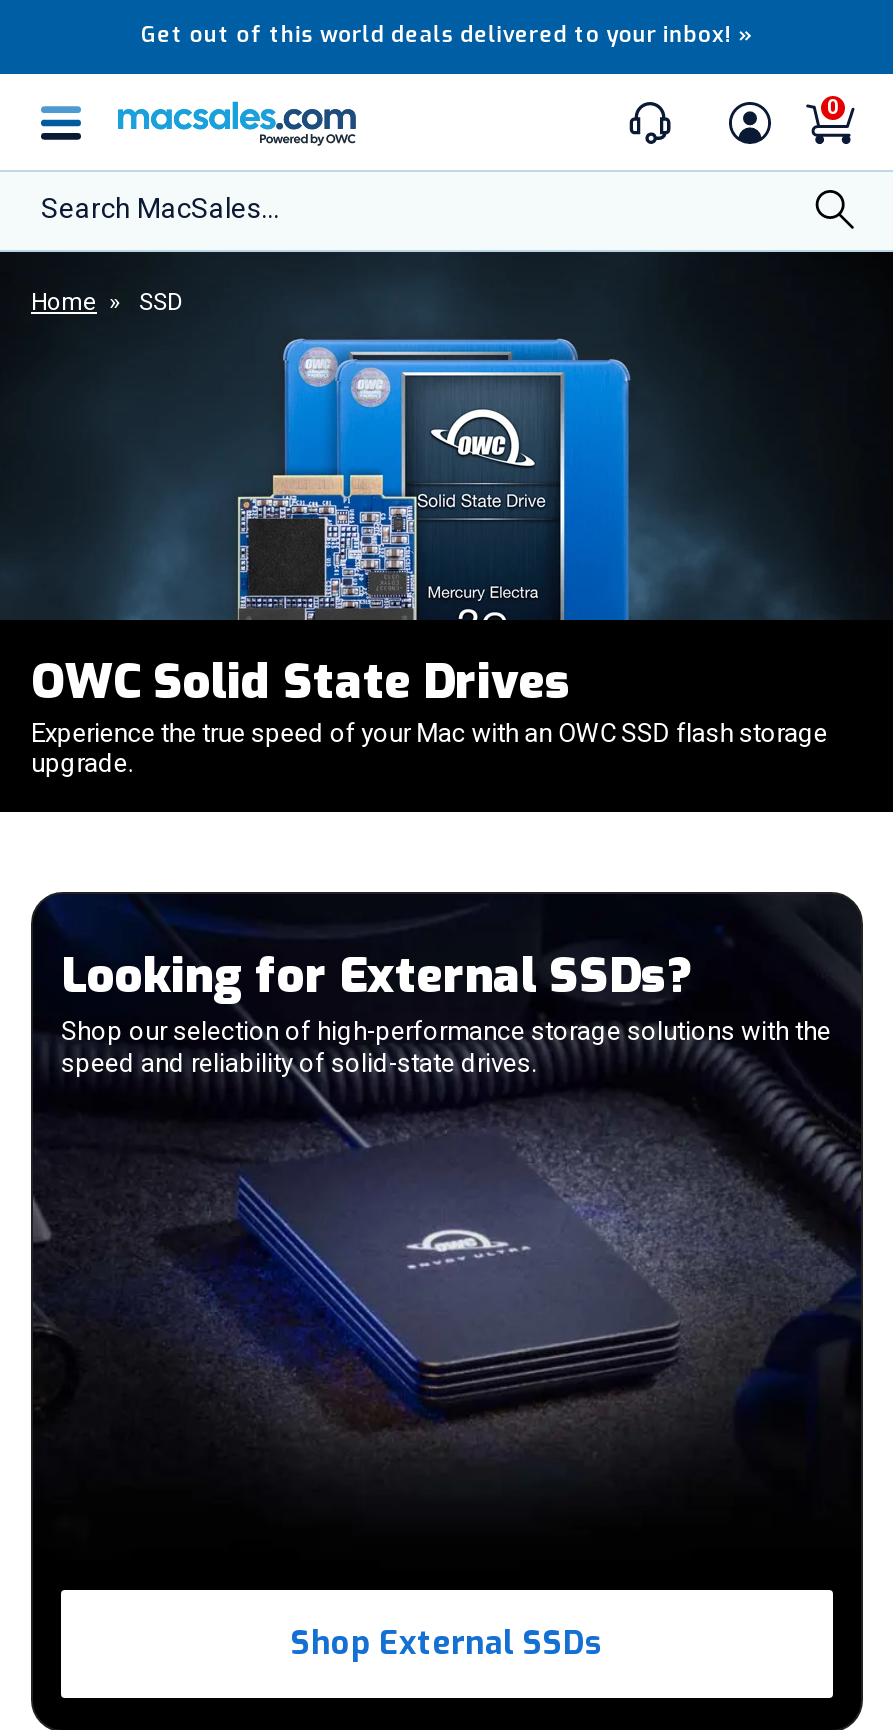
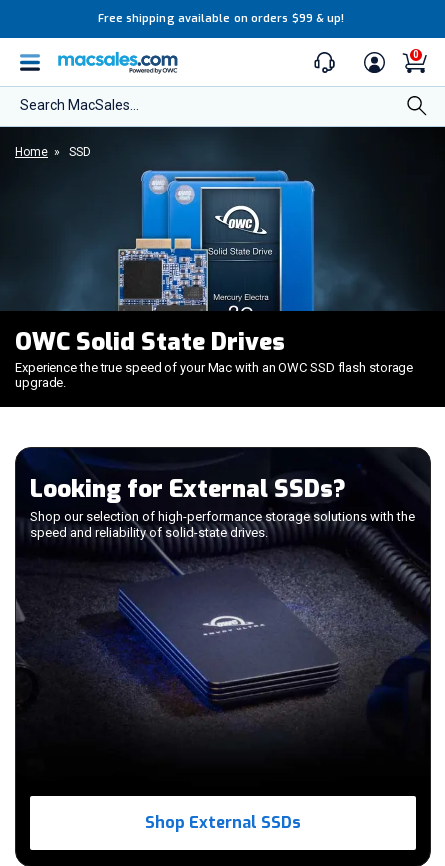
- Get out of this world deals delivered to your inbox! »
+ Free shipping available on orders $99 & up!
